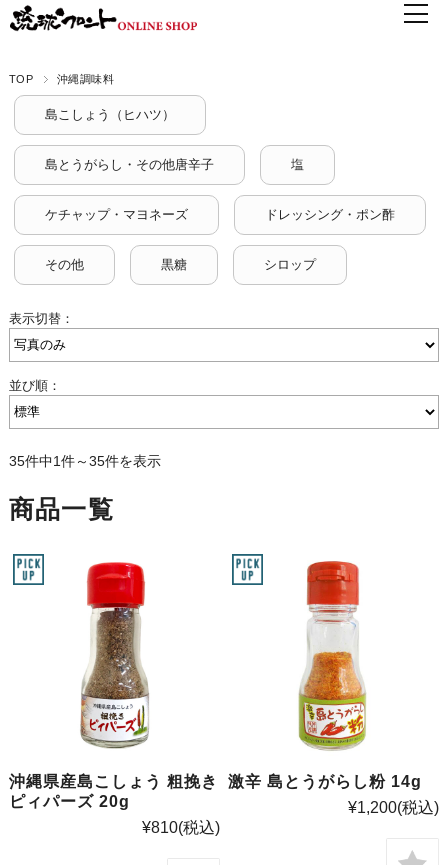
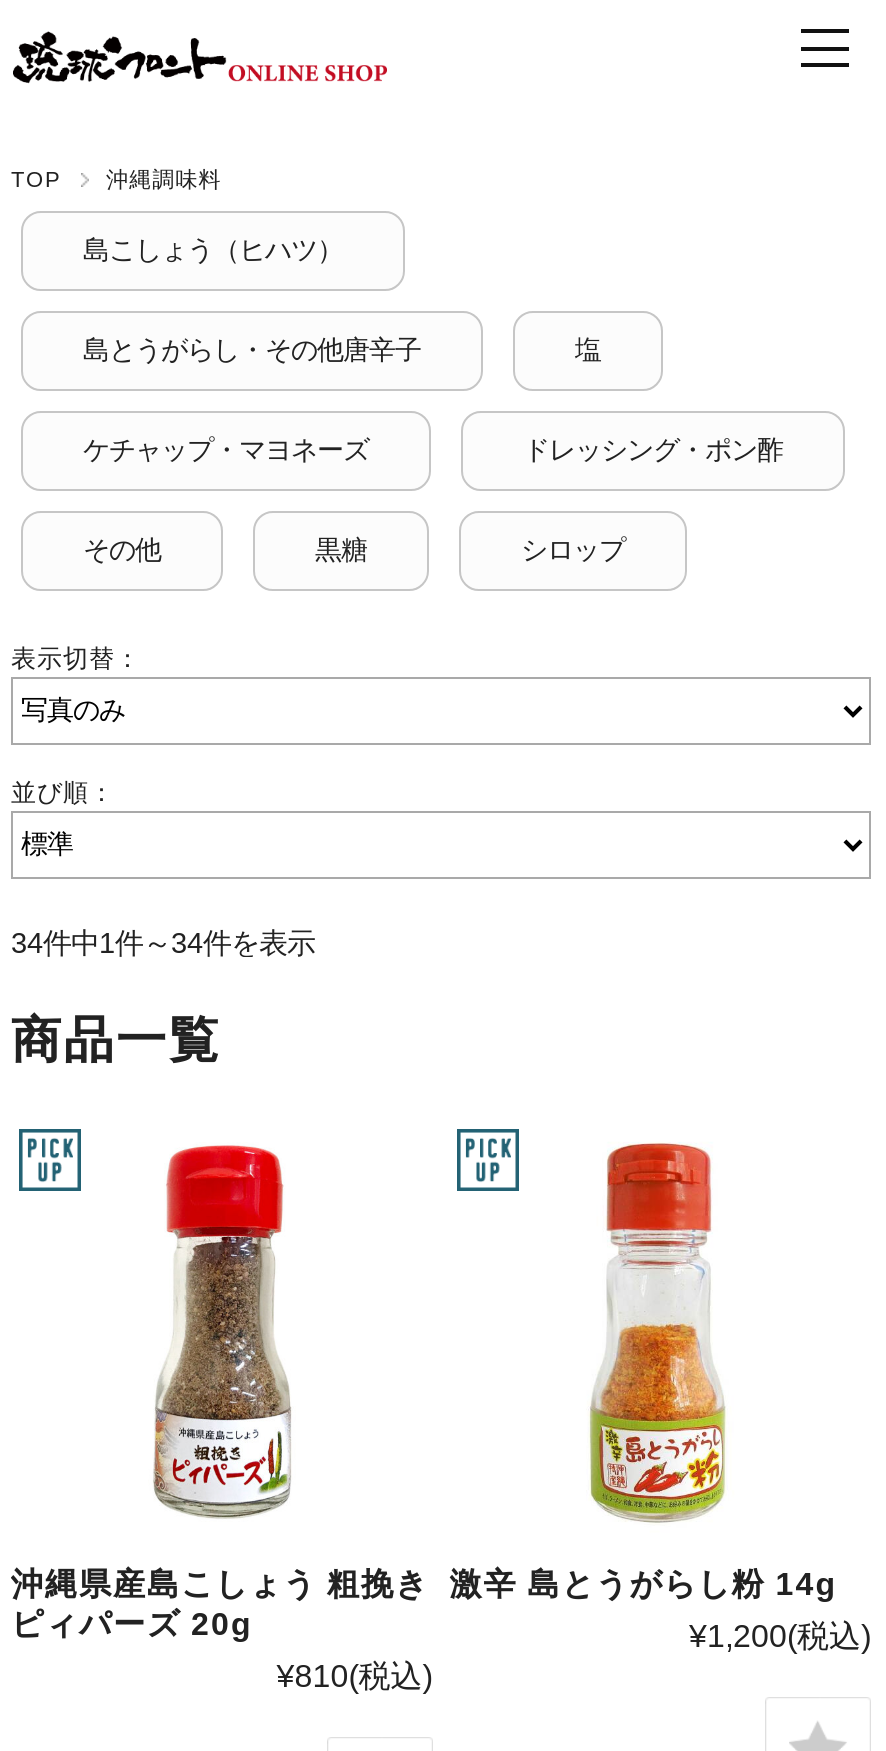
- 35件中1件～35件を表示
+ 34件中1件～34件を表示
